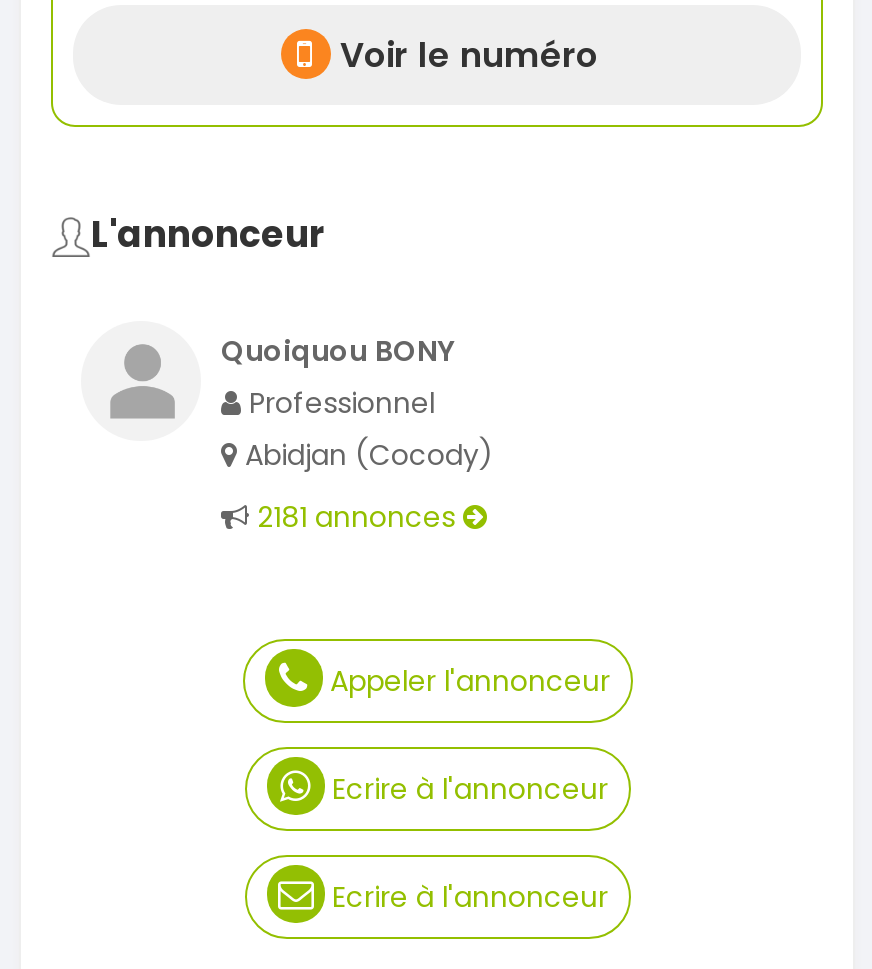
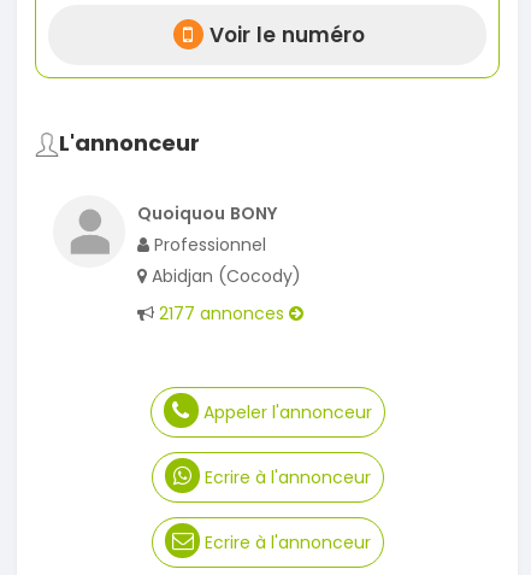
- 2181 annonces
+ 2177 annonces
